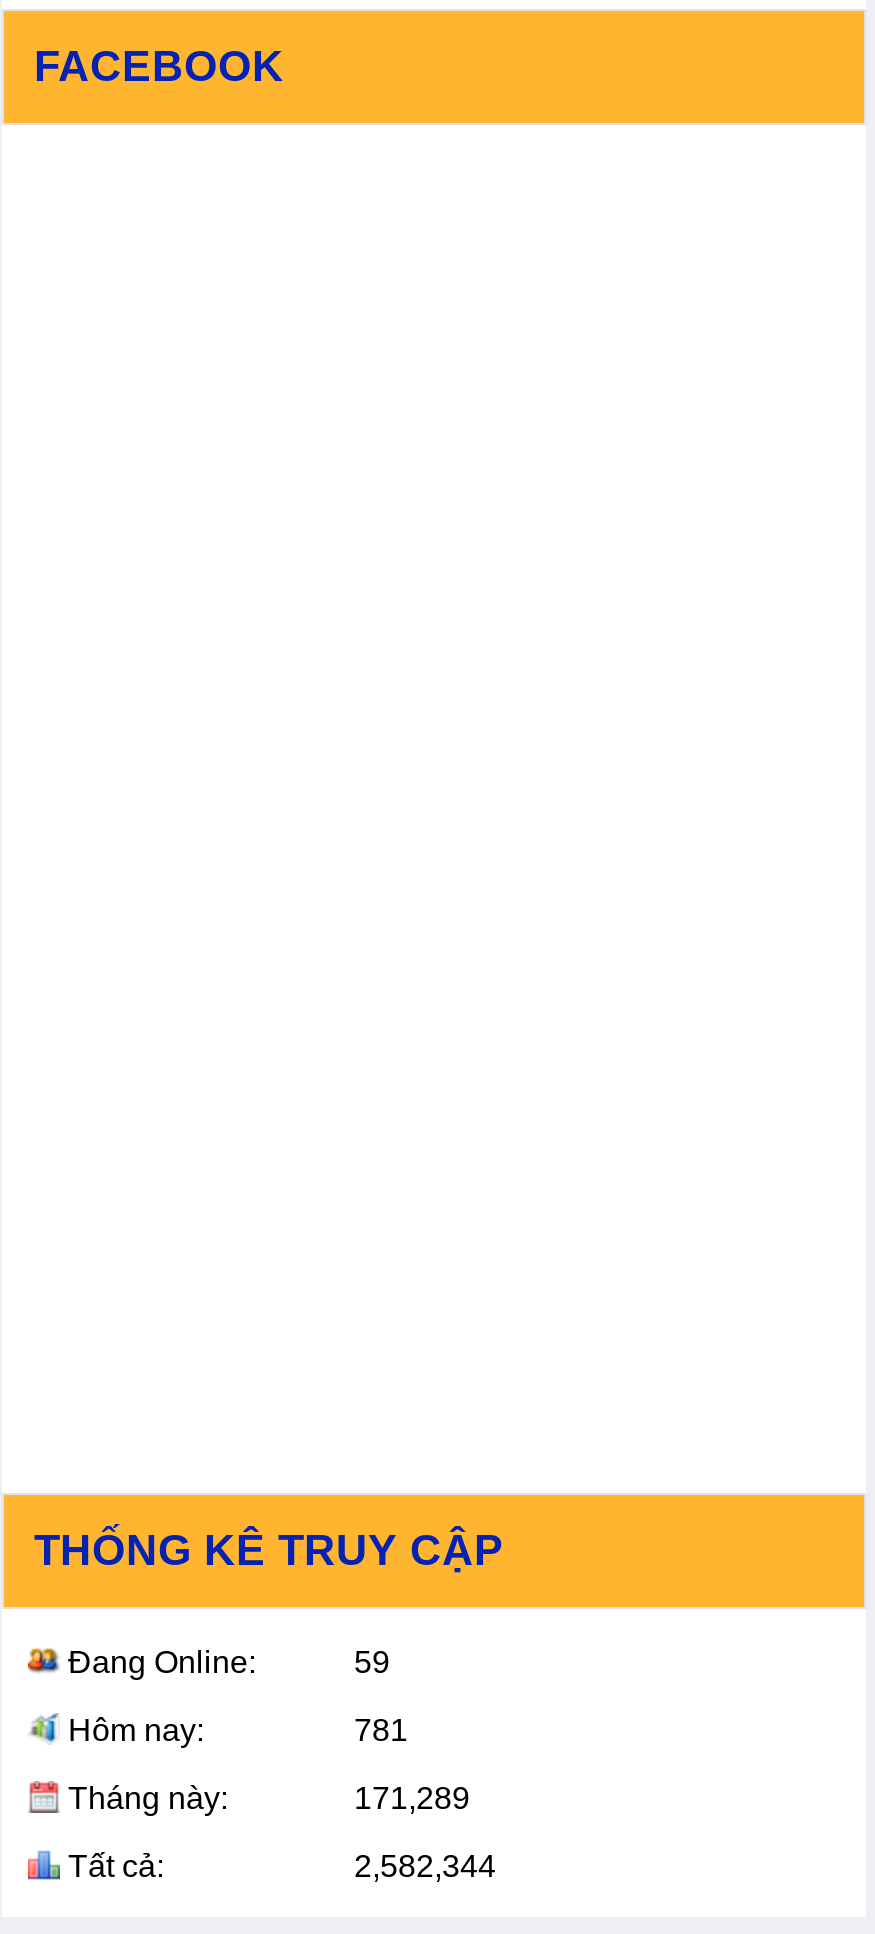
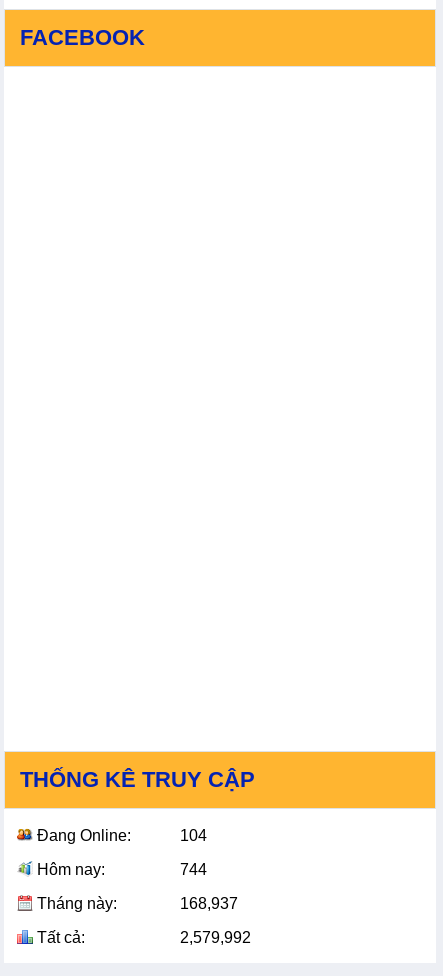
- 59
+ 104

- 781
+ 744

- 171,289
+ 168,937

- 2,582,344
+ 2,579,992
